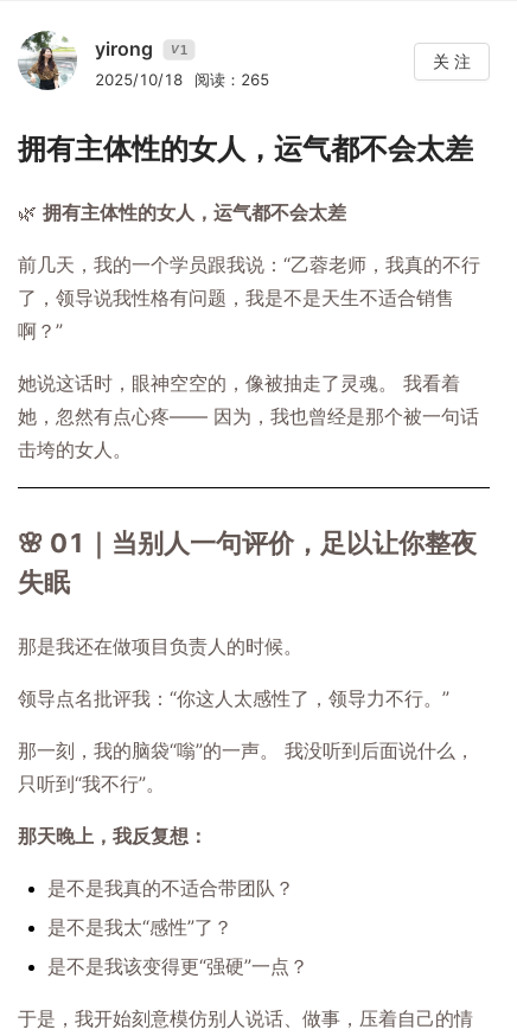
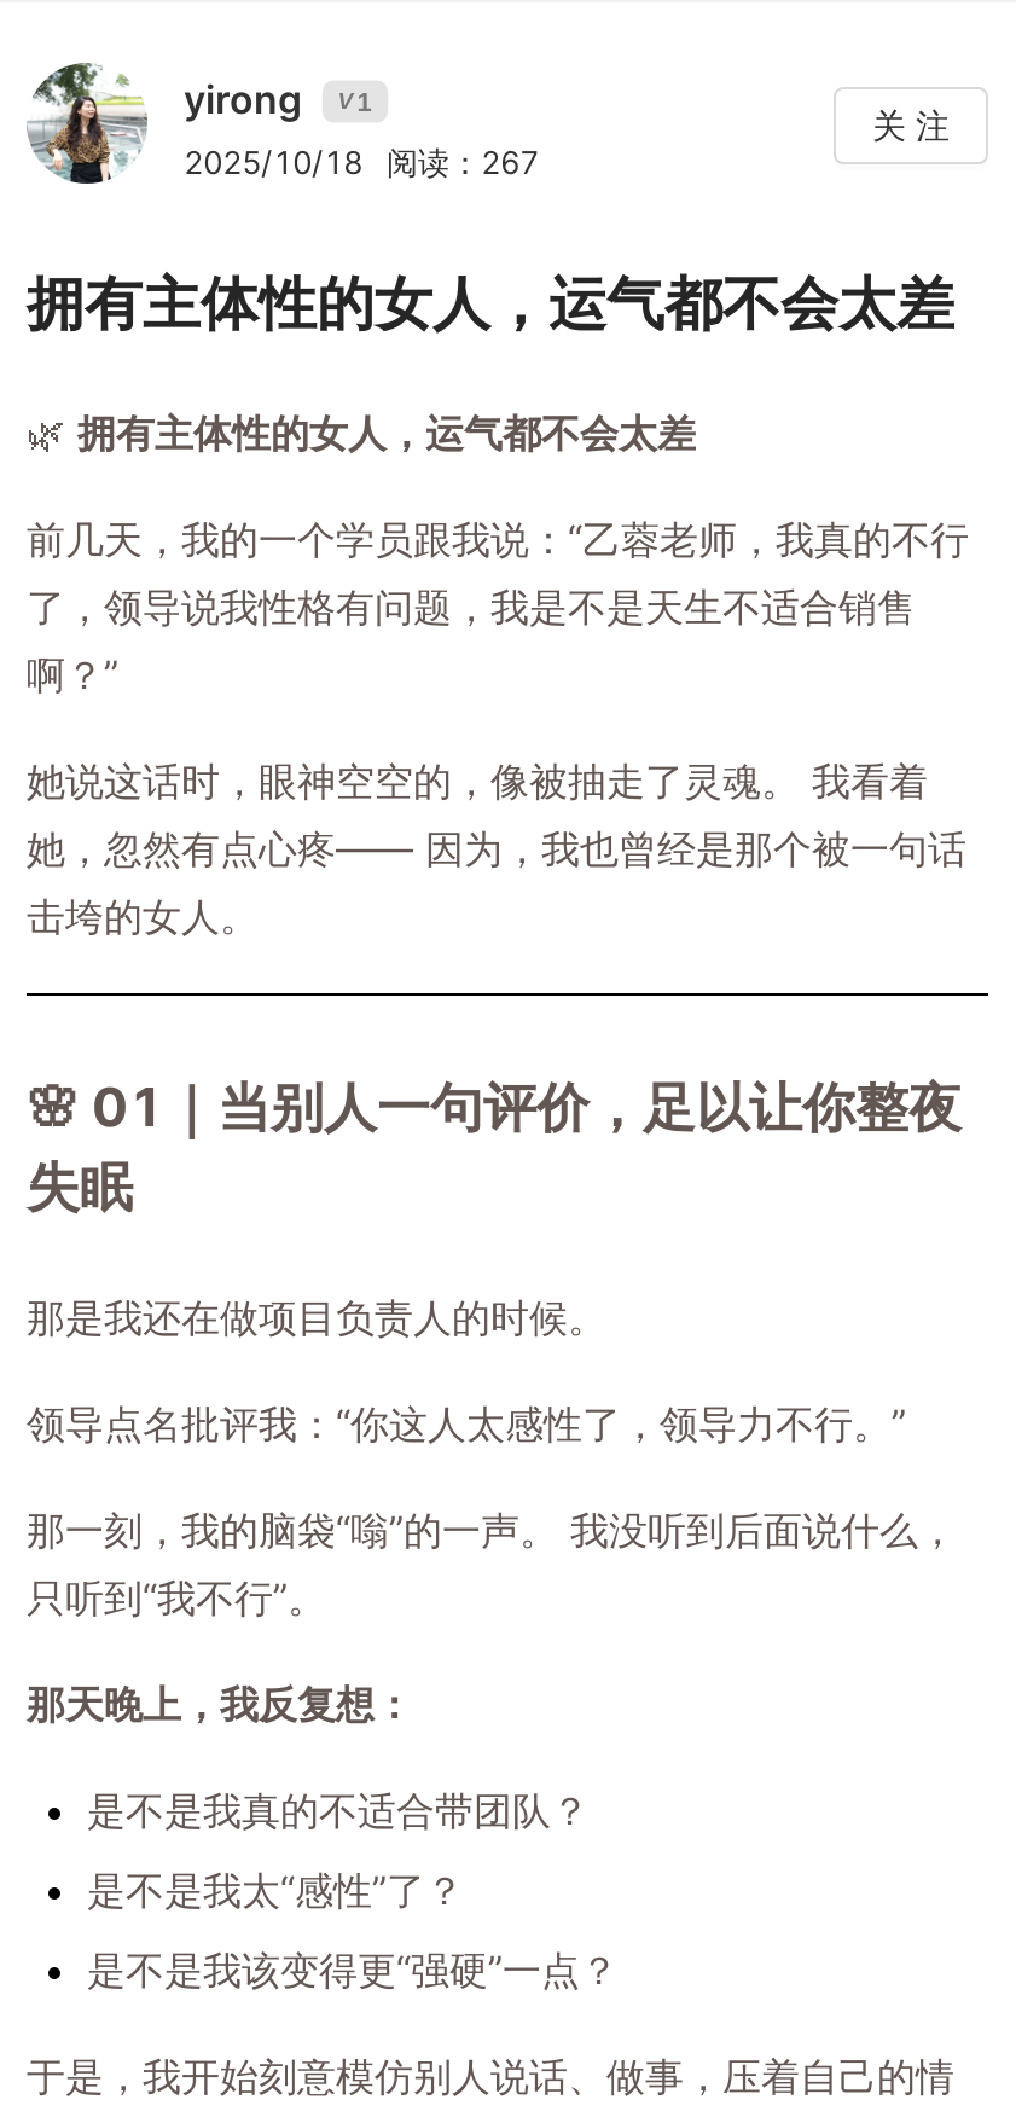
- 2025/10/18 阅读：265
+ 2025/10/18 阅读：267
